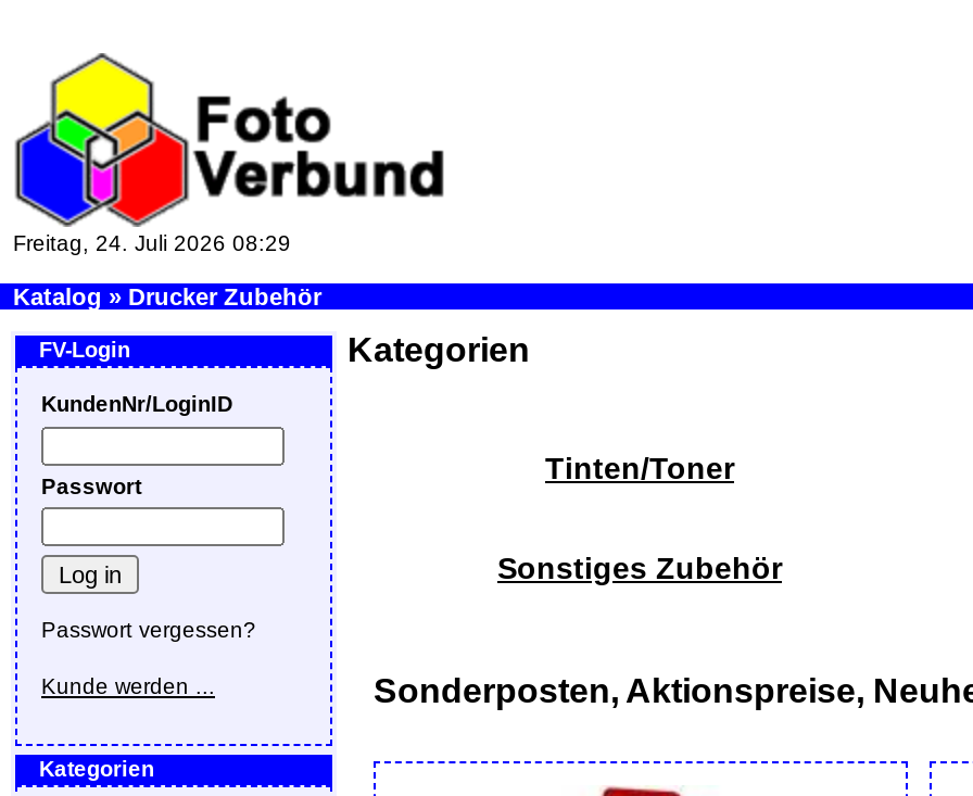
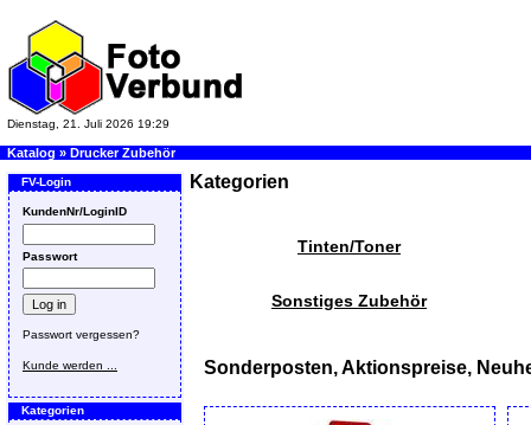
- Freitag, 24. Juli 2026 08:29
+ Dienstag, 21. Juli 2026 19:29
